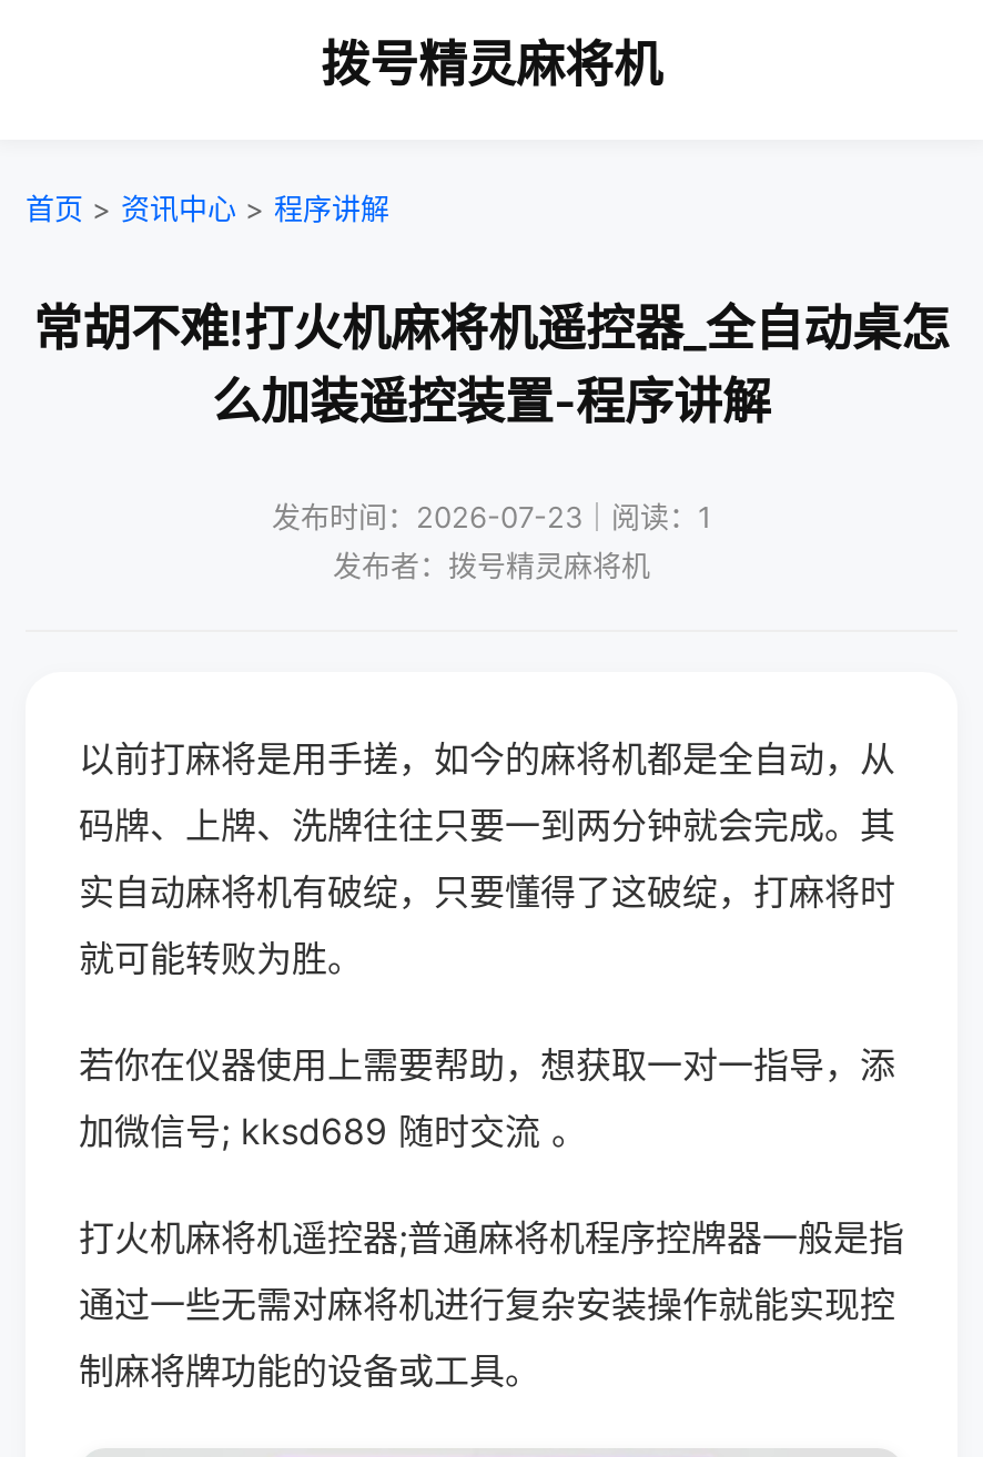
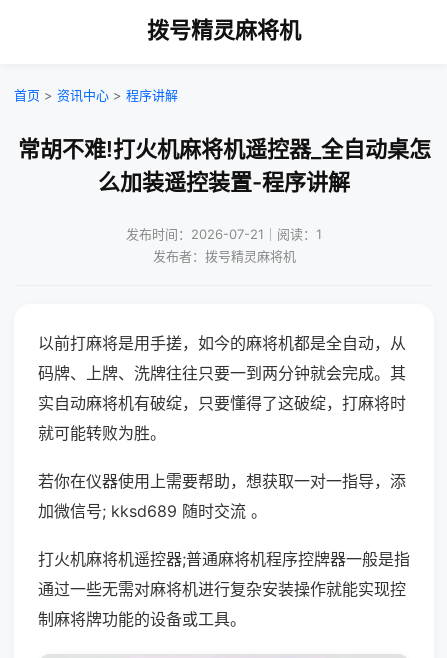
- 发布时间：2026-07-23｜阅读：1
+ 发布时间：2026-07-21｜阅读：1
